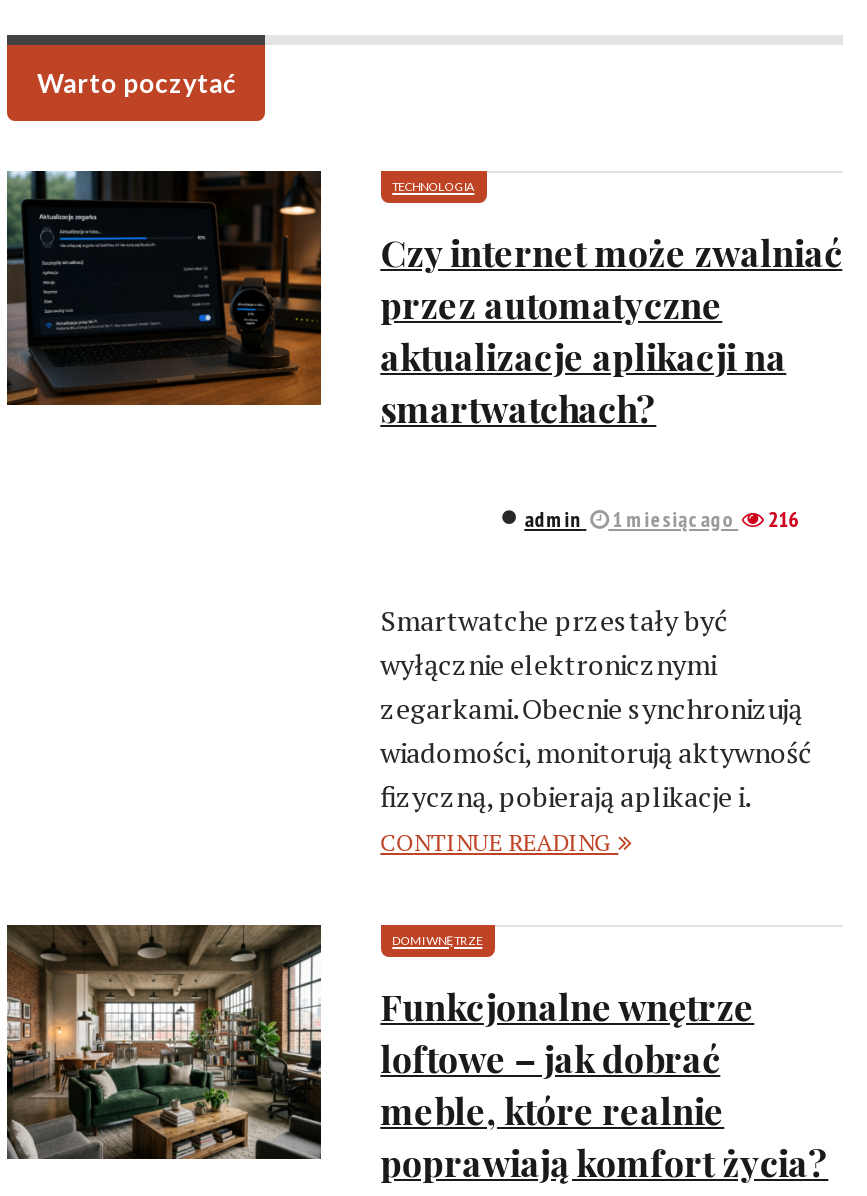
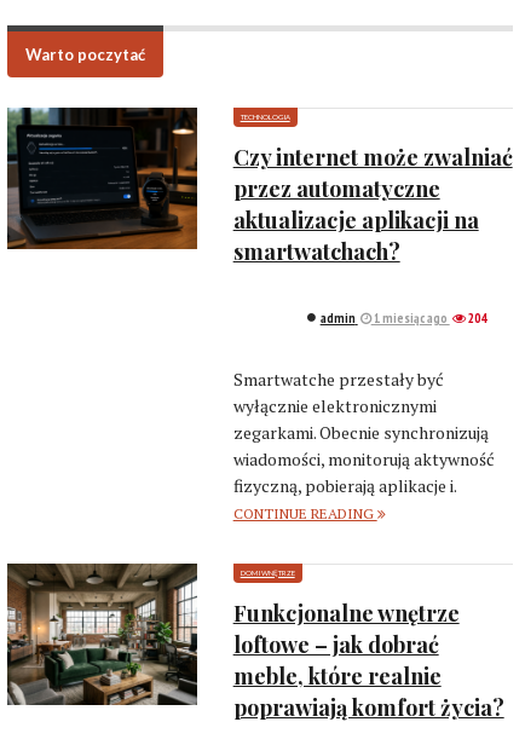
- admin 1 miesiąc ago 216
+ admin 1 miesiąc ago 204
